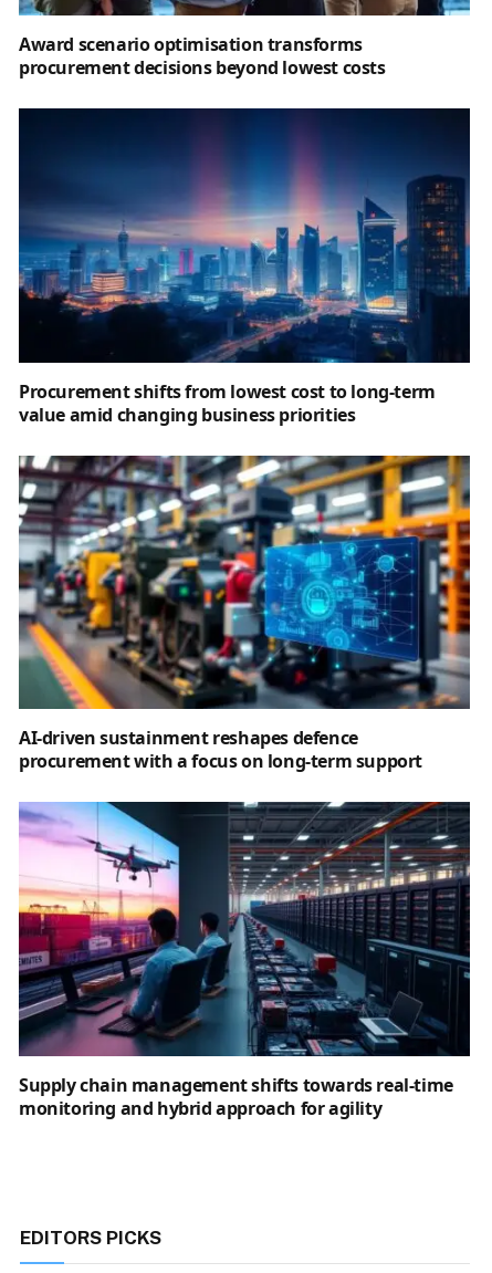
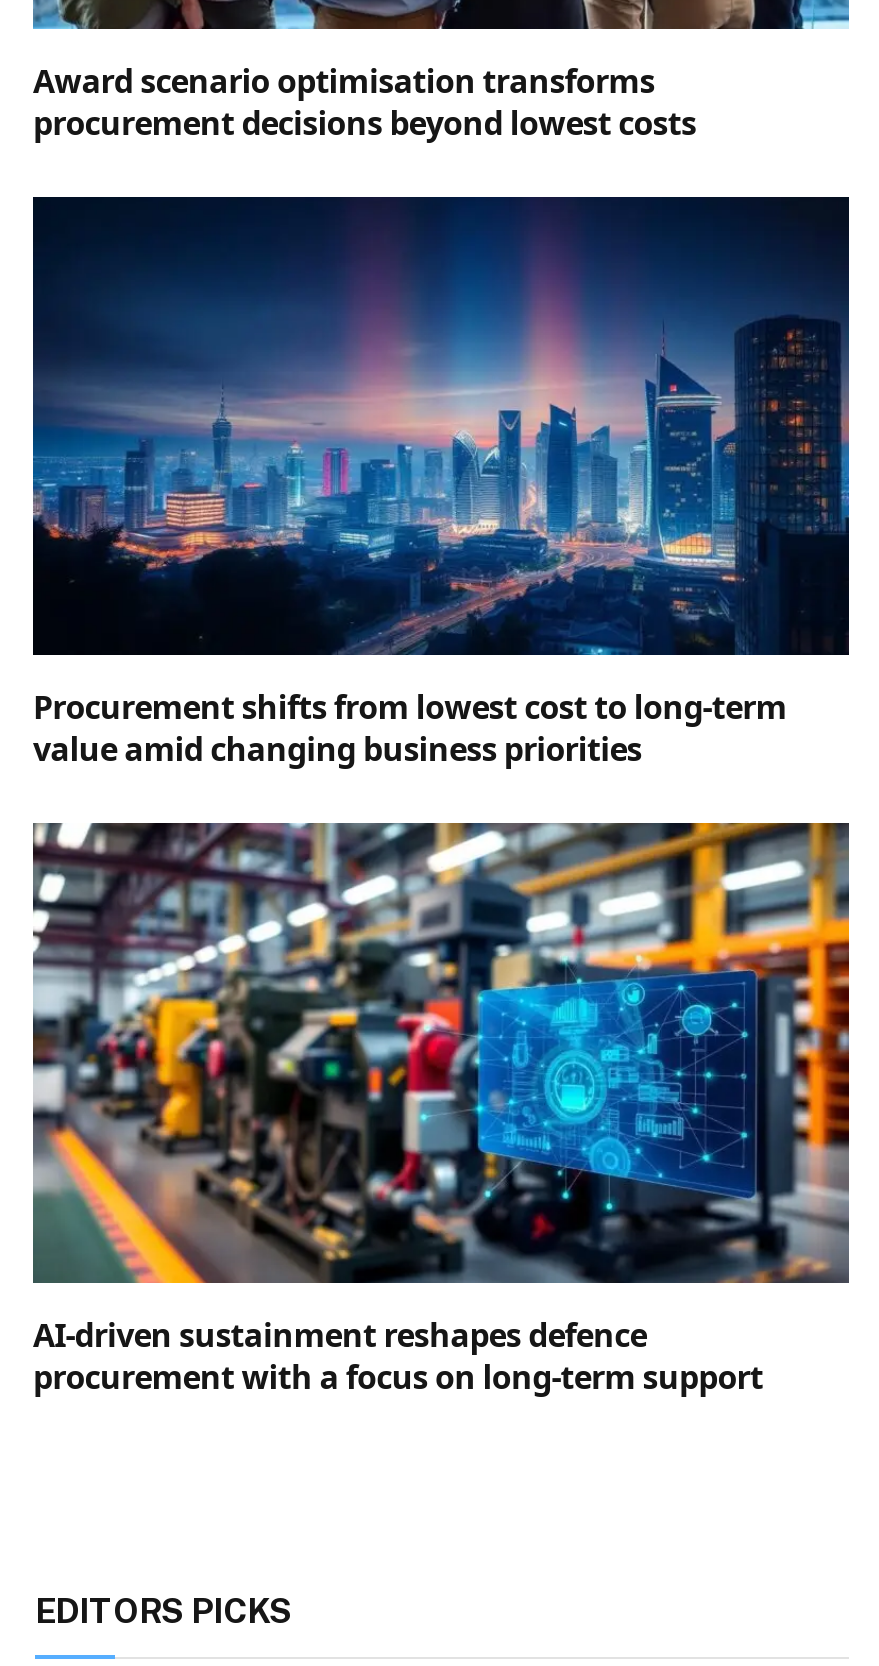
- [image]
- Supply chain management shifts towards real-time
- monitoring and hybrid approach for agility
